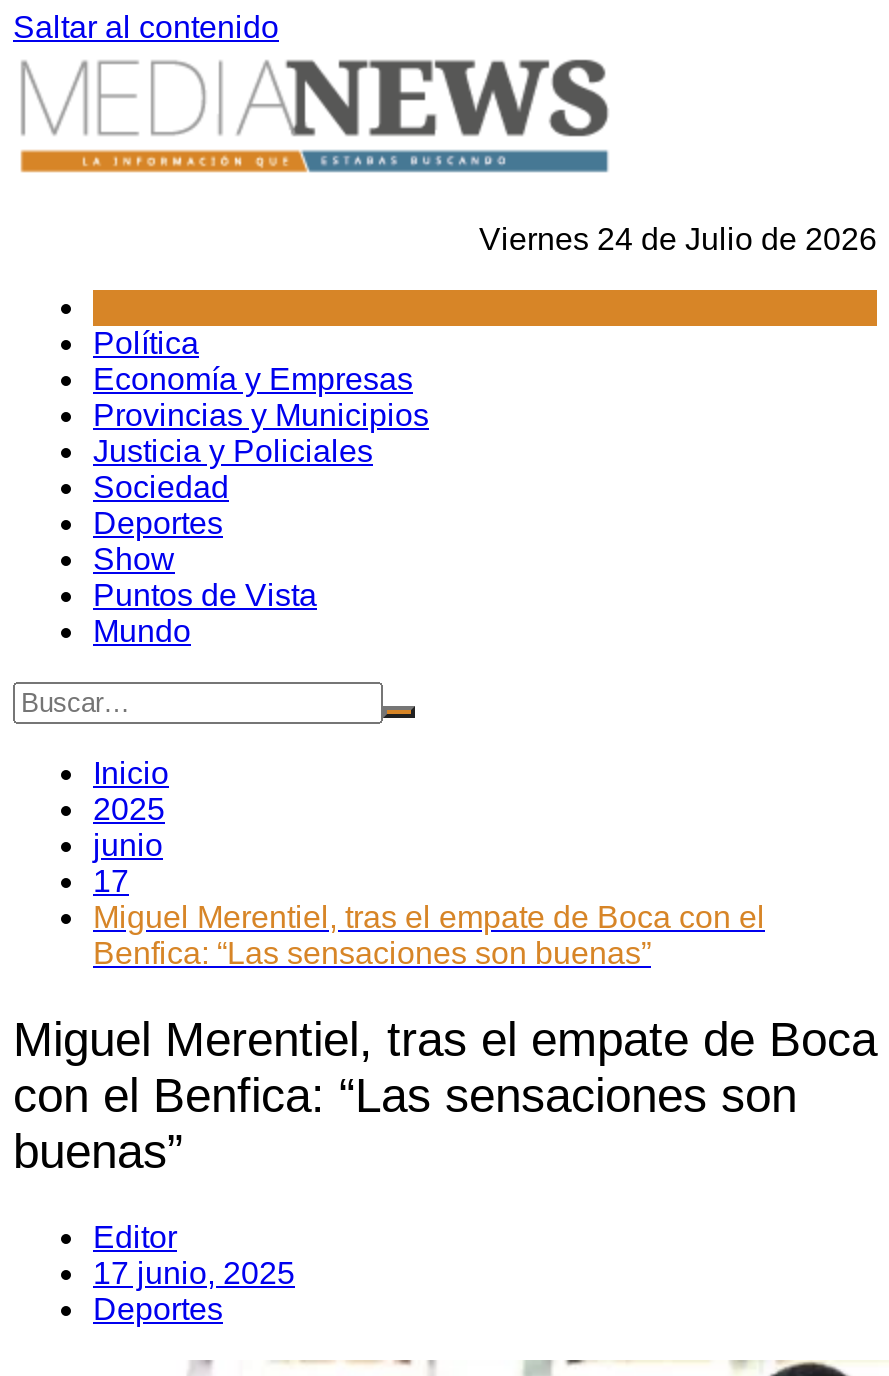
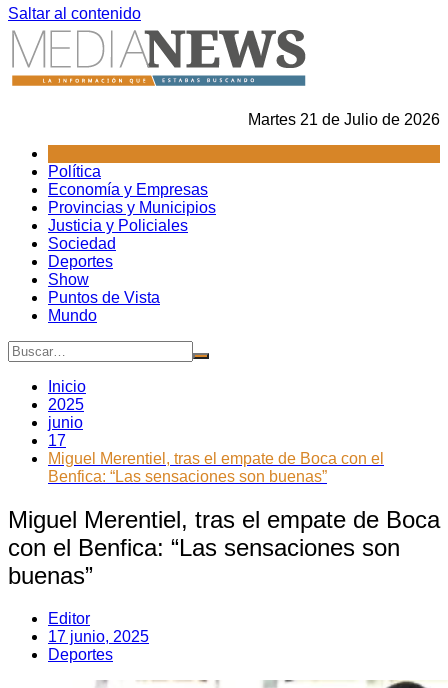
- Viernes 24 de Julio de 2026
+ Martes 21 de Julio de 2026
